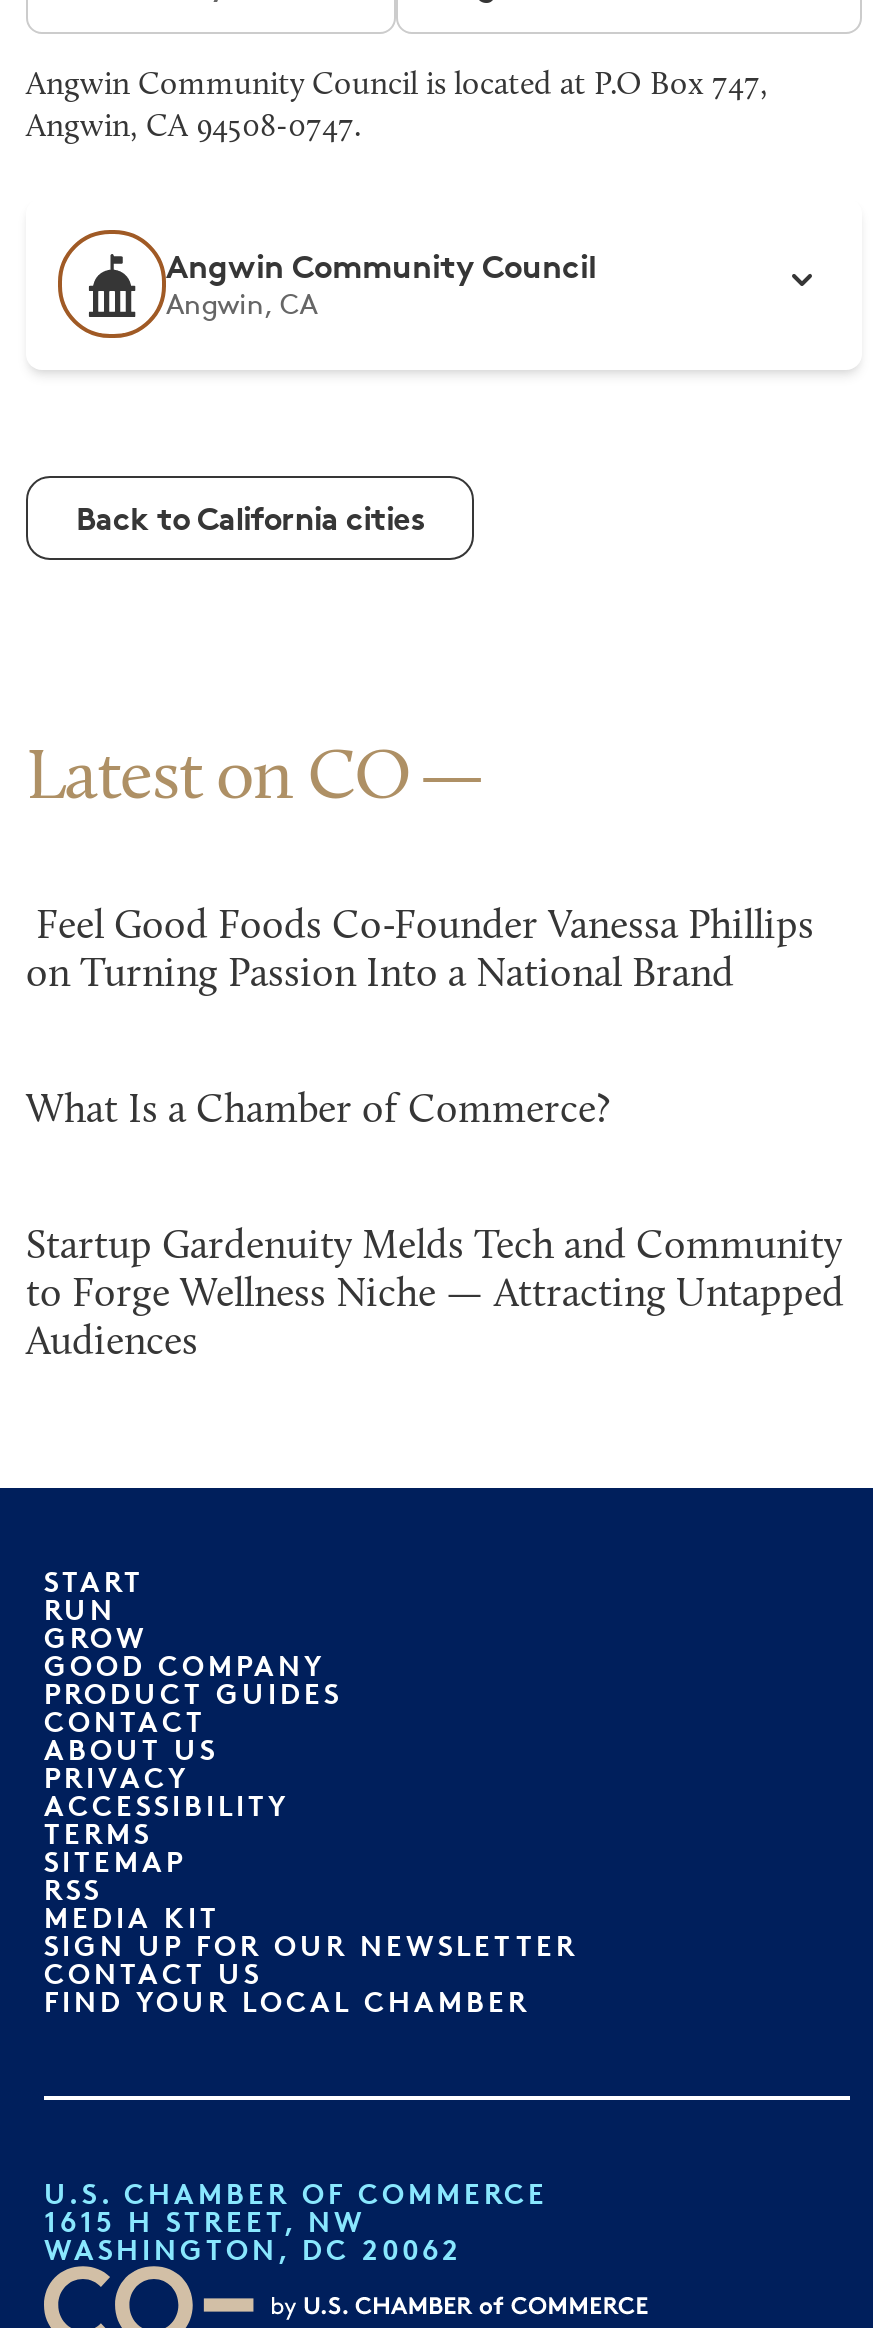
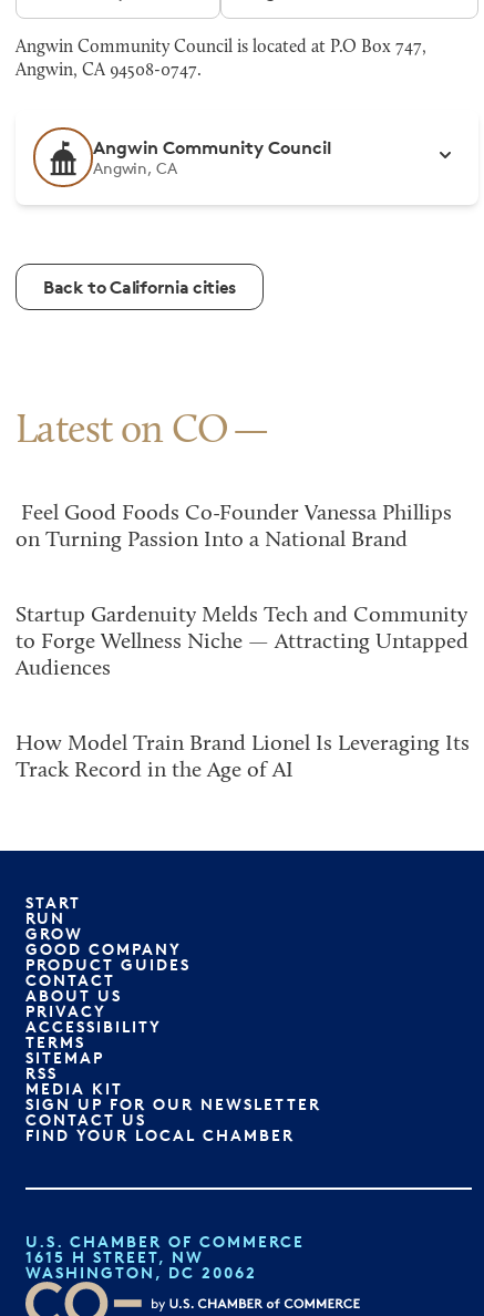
- What Is a Chamber of Commerce?

moved up: Startup Gardenuity Melds Tech and Community | to Forge Wellness Niche — Attracting Untapped | Audiences

+ How Model Train Brand Lionel Is Leveraging Its
+ Track Record in the Age of AI
